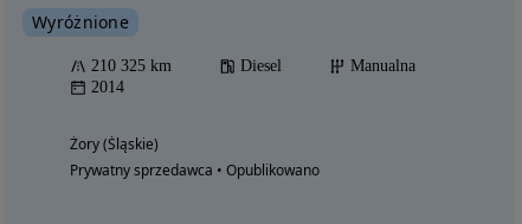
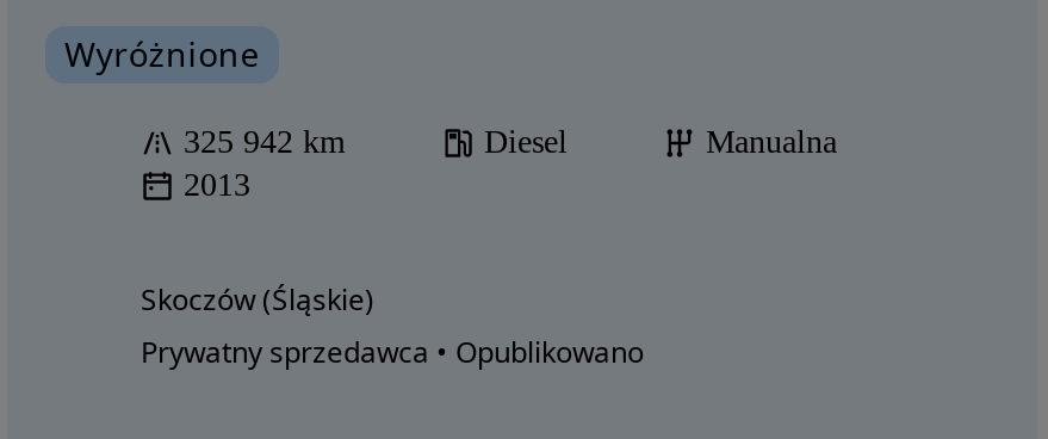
- 210 325 km
+ 325 942 km

- 2014
+ 2013

- Żory (Śląskie)
+ Skoczów (Śląskie)
